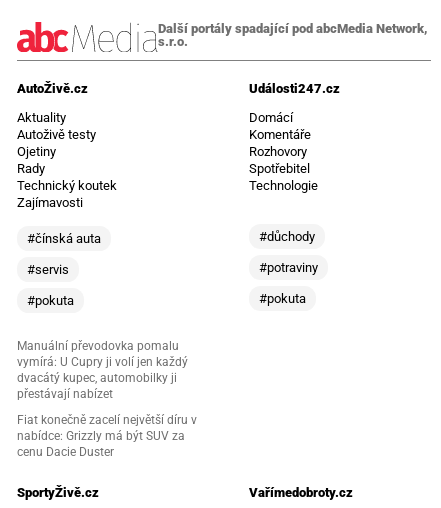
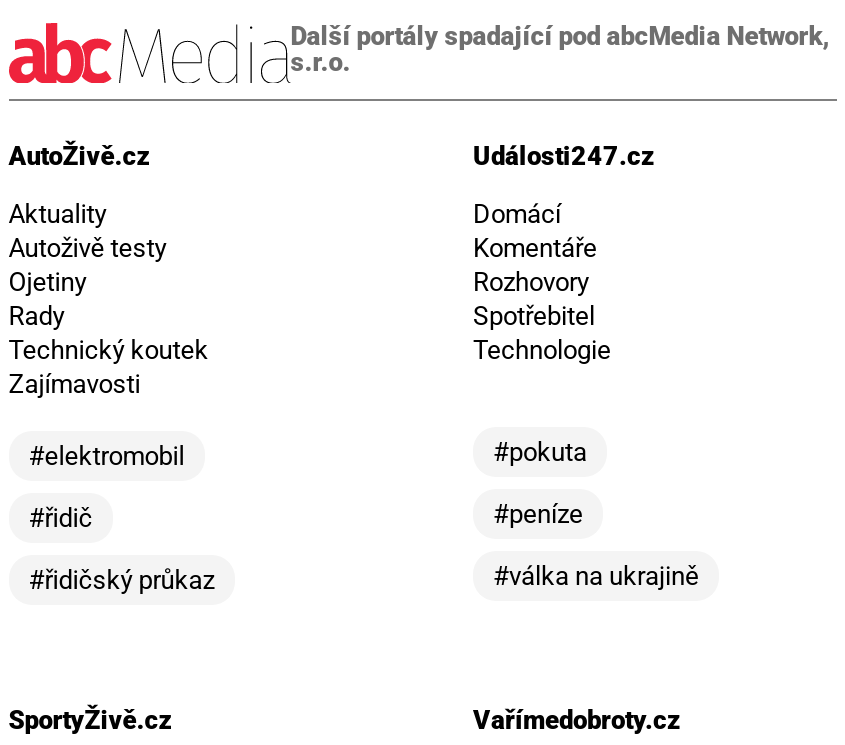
- #čínská auta
- #servis
- #pokuta
- Manuální převodovka pomalu
- vymírá: U Cupry ji volí jen každý
- dvacátý kupec, automobilky ji
- přestávají nabízet
- Fiat konečně zacelí největší díru v
- nabídce: Grizzly má být SUV za
- cenu Dacie Duster
+ #elektromobil
+ #řidič
+ #řidičský průkaz

- #důchody
- #potraviny

+ #peníze
+ #válka na ukrajině
